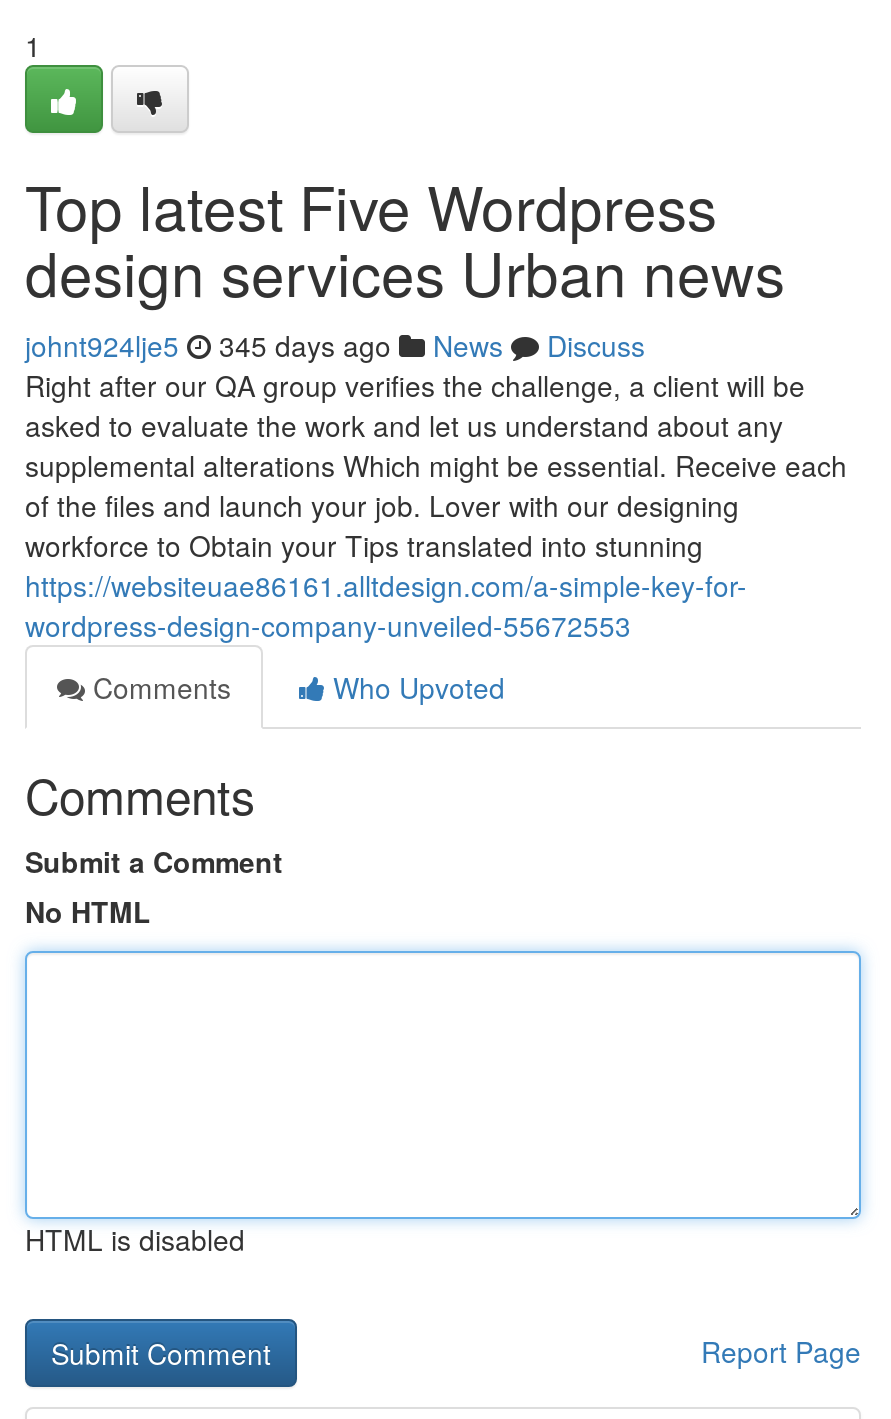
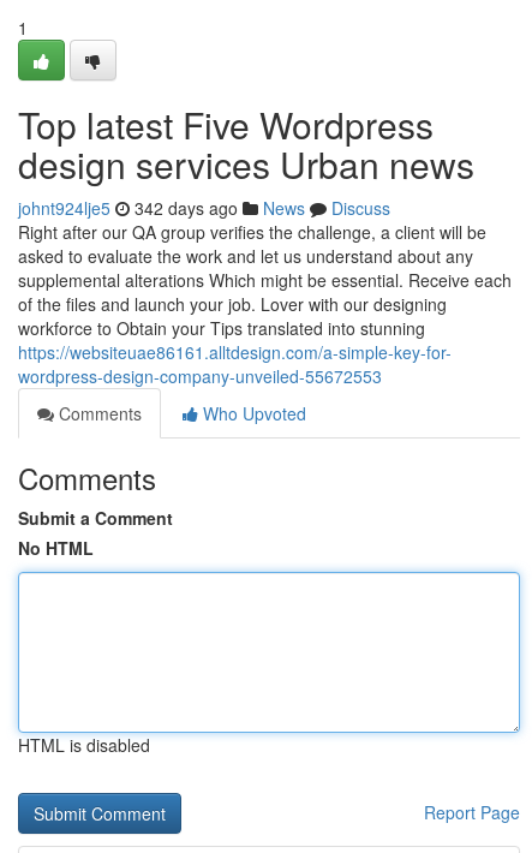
- johnt924lje5 345 days ago News Discuss
+ johnt924lje5 342 days ago News Discuss
